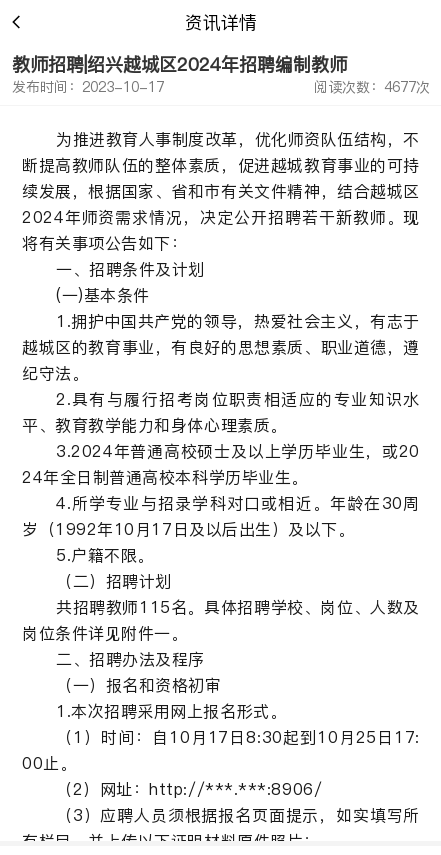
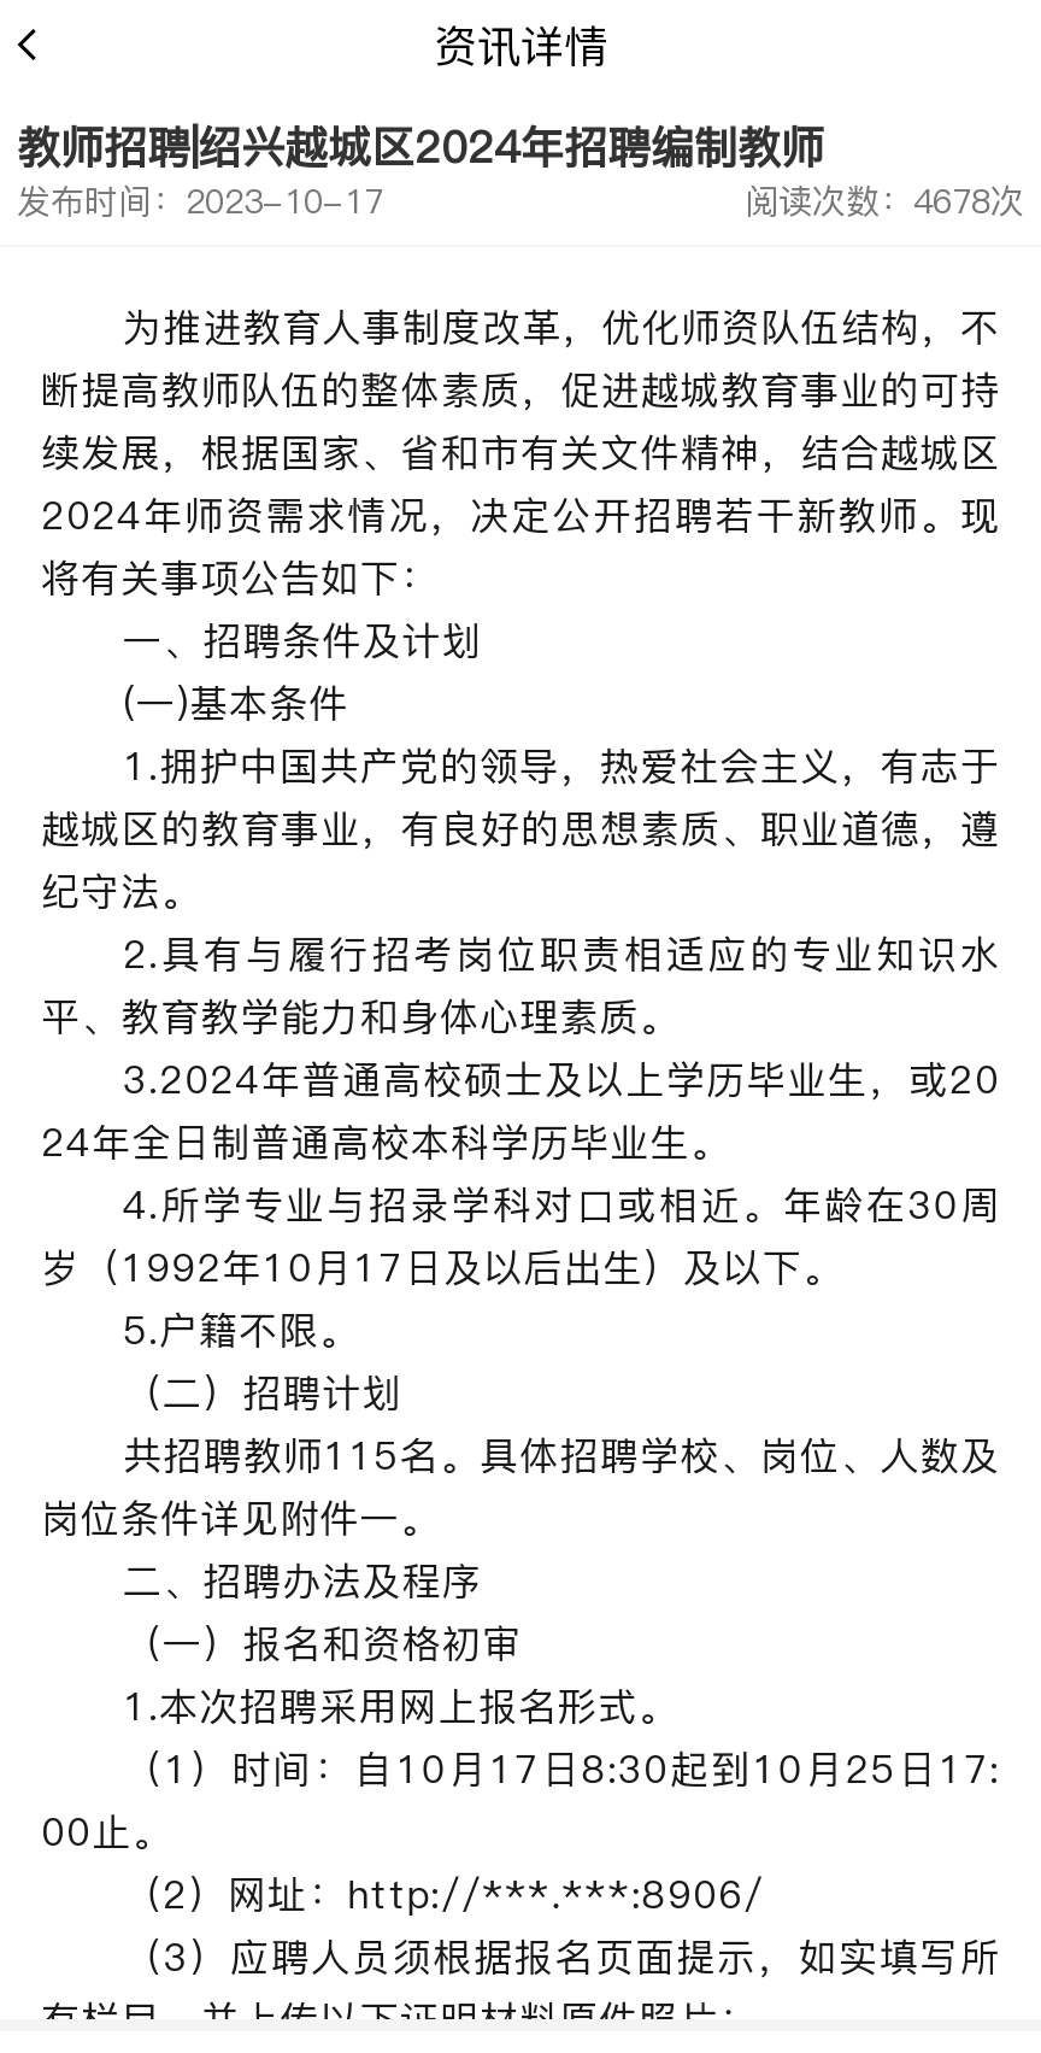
- 阅读次数：4677次
+ 阅读次数：4678次
